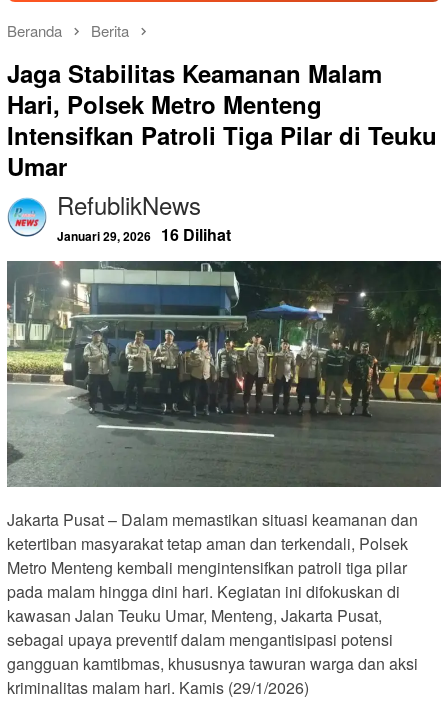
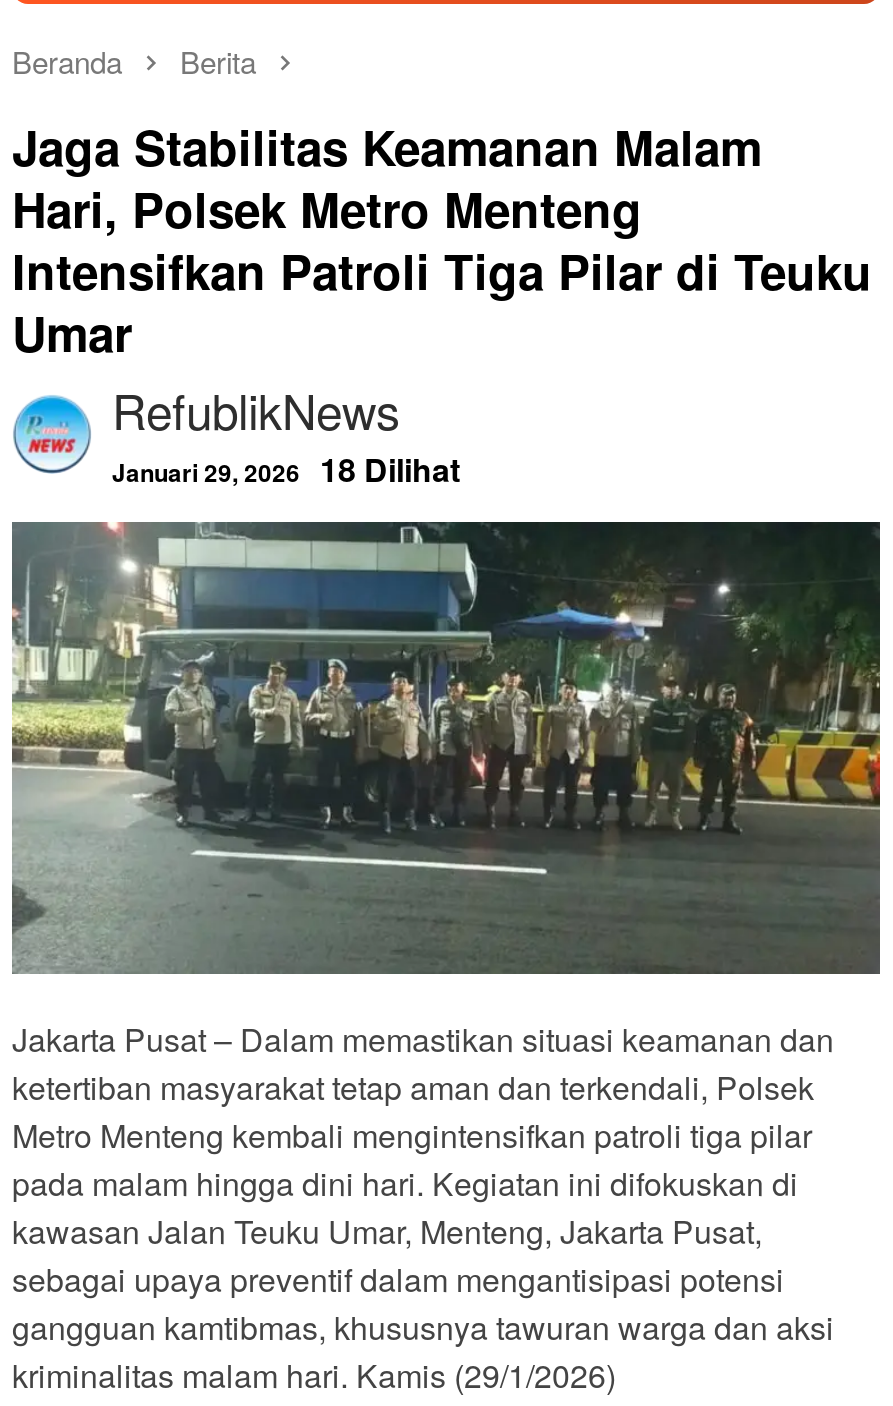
- Januari 29, 2026 16 Dilihat
+ Januari 29, 2026 18 Dilihat
